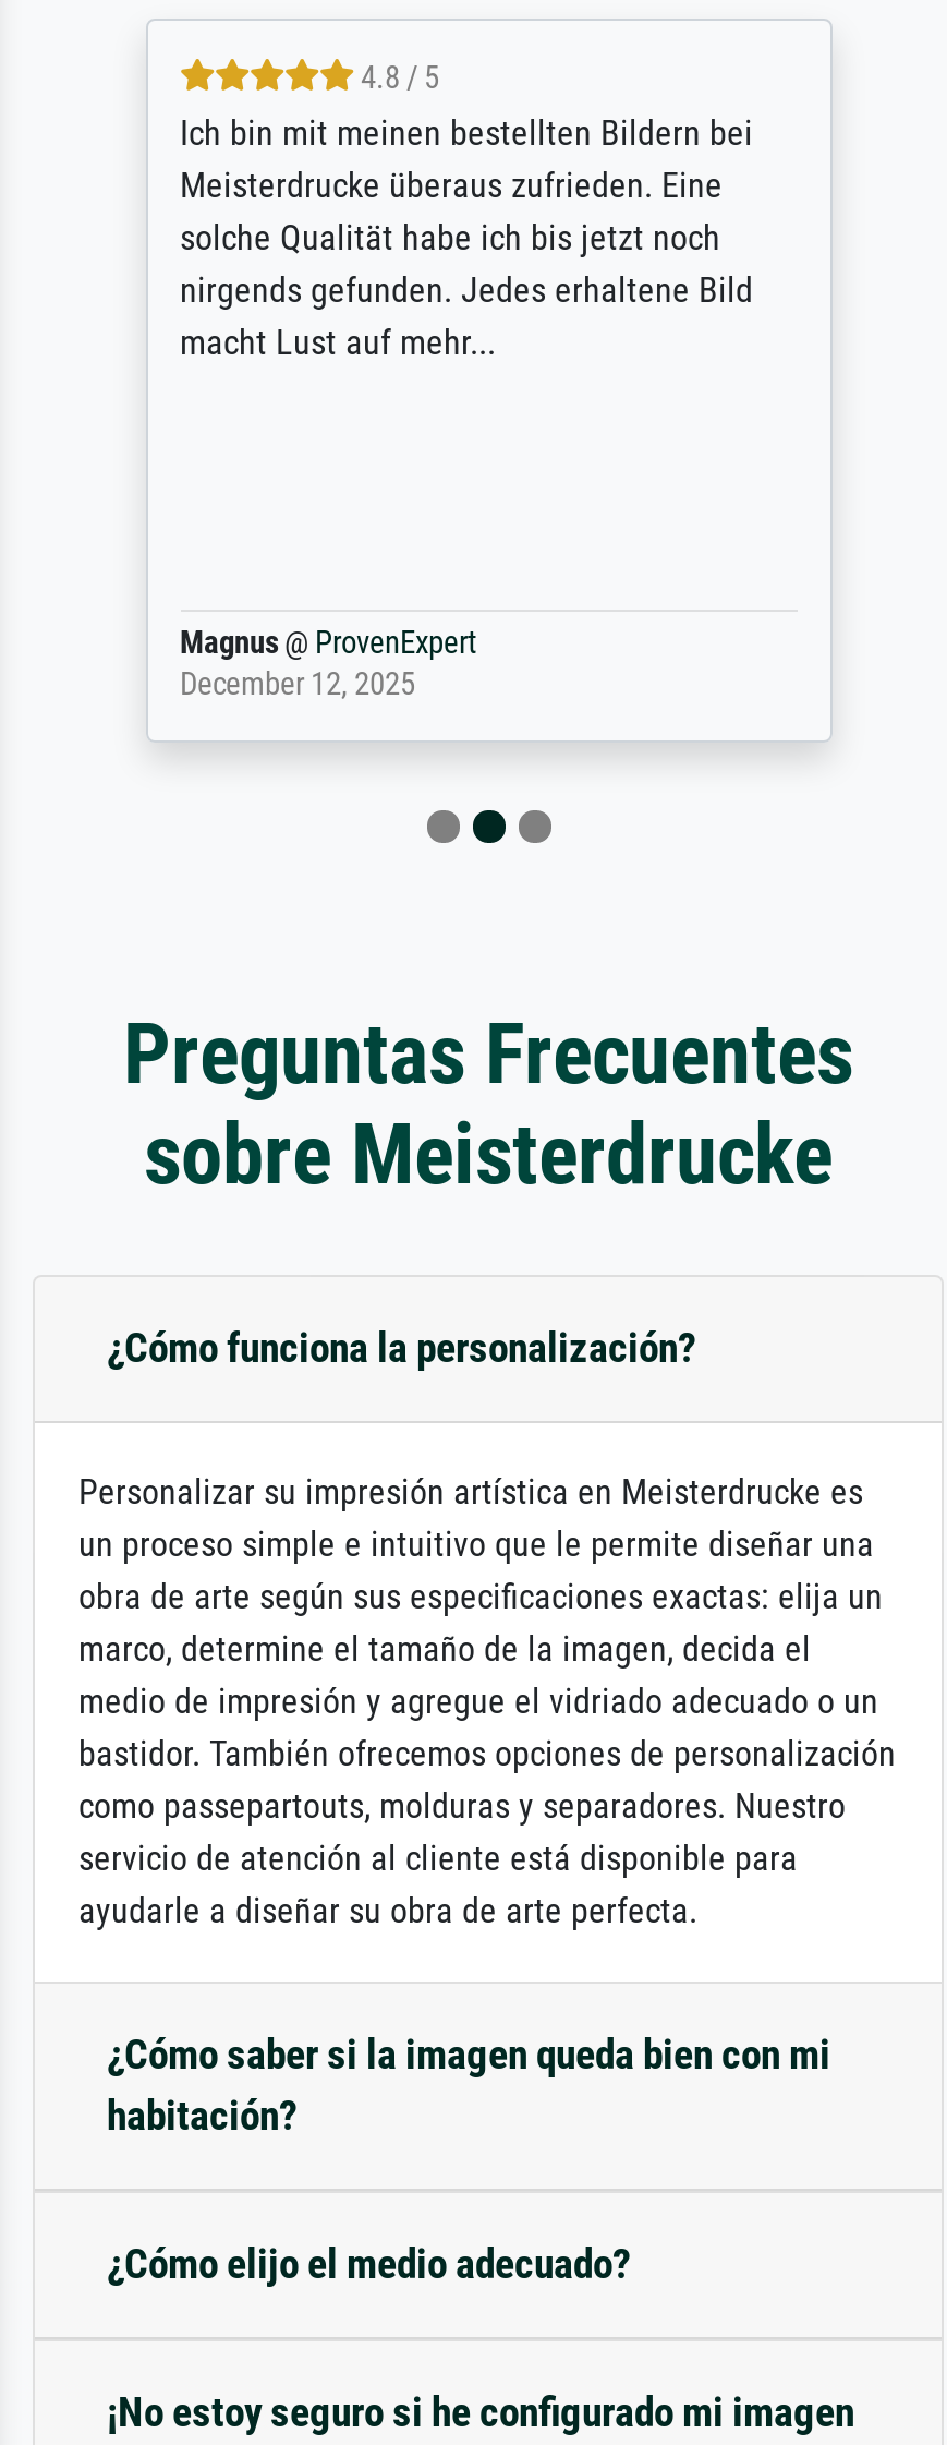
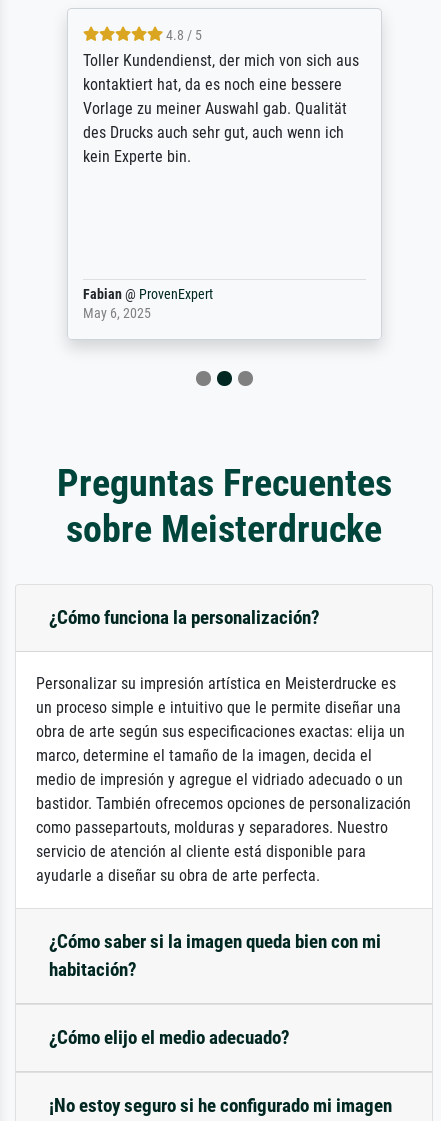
- Ich bin mit meinen bestellten Bildern bei
- Meisterdrucke überaus zufrieden. Eine
- solche Qualität habe ich bis jetzt noch
- nirgends gefunden. Jedes erhaltene Bild
- macht Lust auf mehr...
+ Toller Kundendienst, der mich von sich aus
+ kontaktiert hat, da es noch eine bessere
+ Vorlage zu meiner Auswahl gab. Qualität
+ des Drucks auch sehr gut, auch wenn ich
+ kein Experte bin.

- Magnus @ ProvenExpert
- December 12, 2025
+ Fabian @ ProvenExpert
+ May 6, 2025
